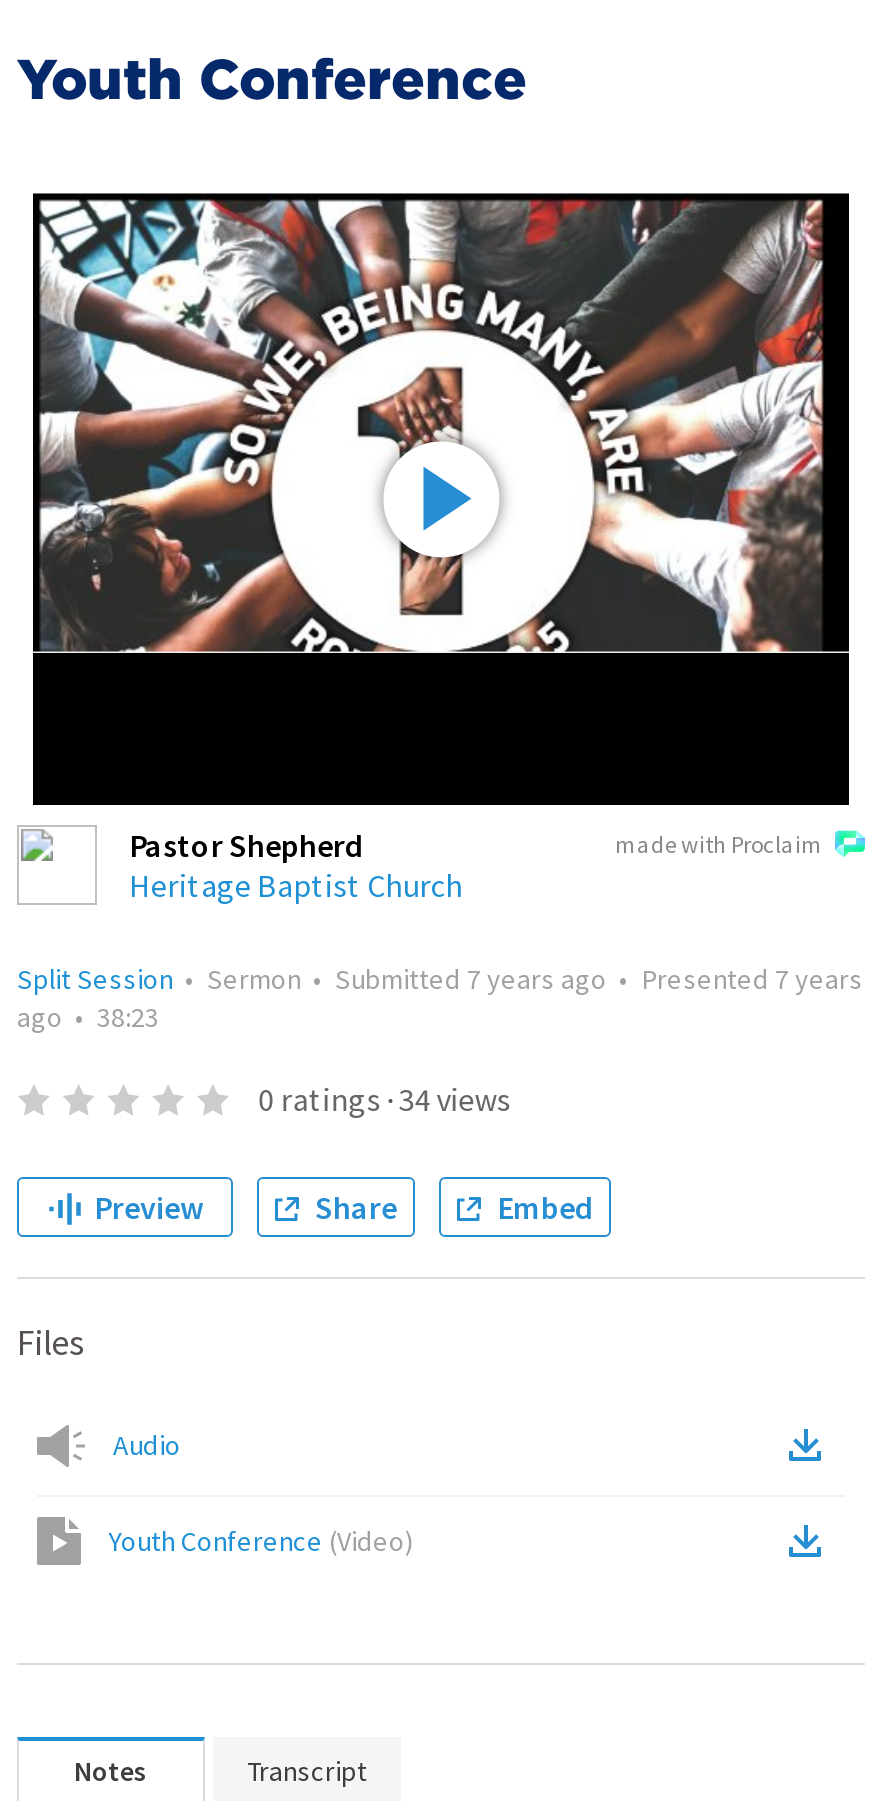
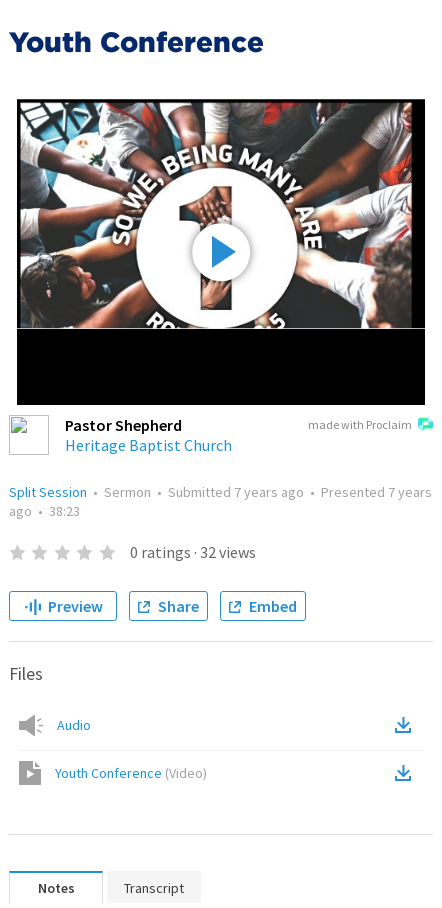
- 0 ratings · 34 views
+ 0 ratings · 32 views
